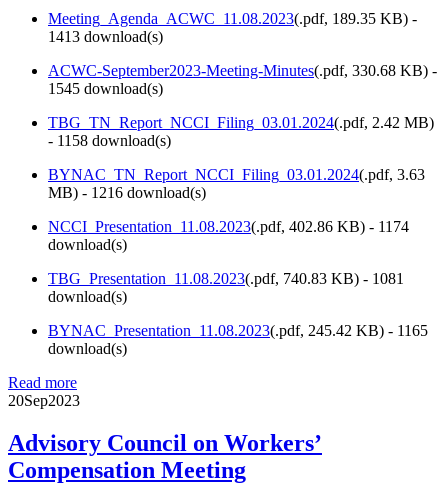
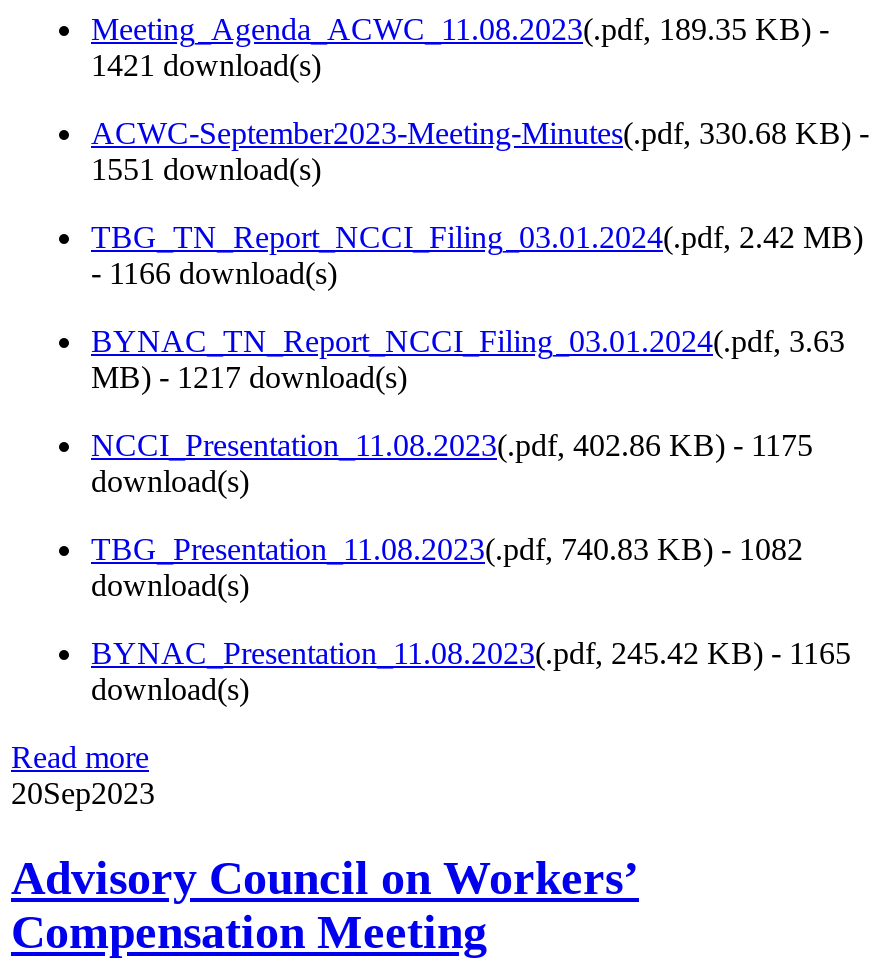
- 1413 download(s)
+ 1421 download(s)

- 1545 download(s)
+ 1551 download(s)

- - 1158 download(s)
+ - 1166 download(s)

- MB) - 1216 download(s)
+ MB) - 1217 download(s)

- NCCI_Presentation_11.08.2023(.pdf, 402.86 KB) - 1174
+ NCCI_Presentation_11.08.2023(.pdf, 402.86 KB) - 1175

- TBG_Presentation_11.08.2023(.pdf, 740.83 KB) - 1081
+ TBG_Presentation_11.08.2023(.pdf, 740.83 KB) - 1082
